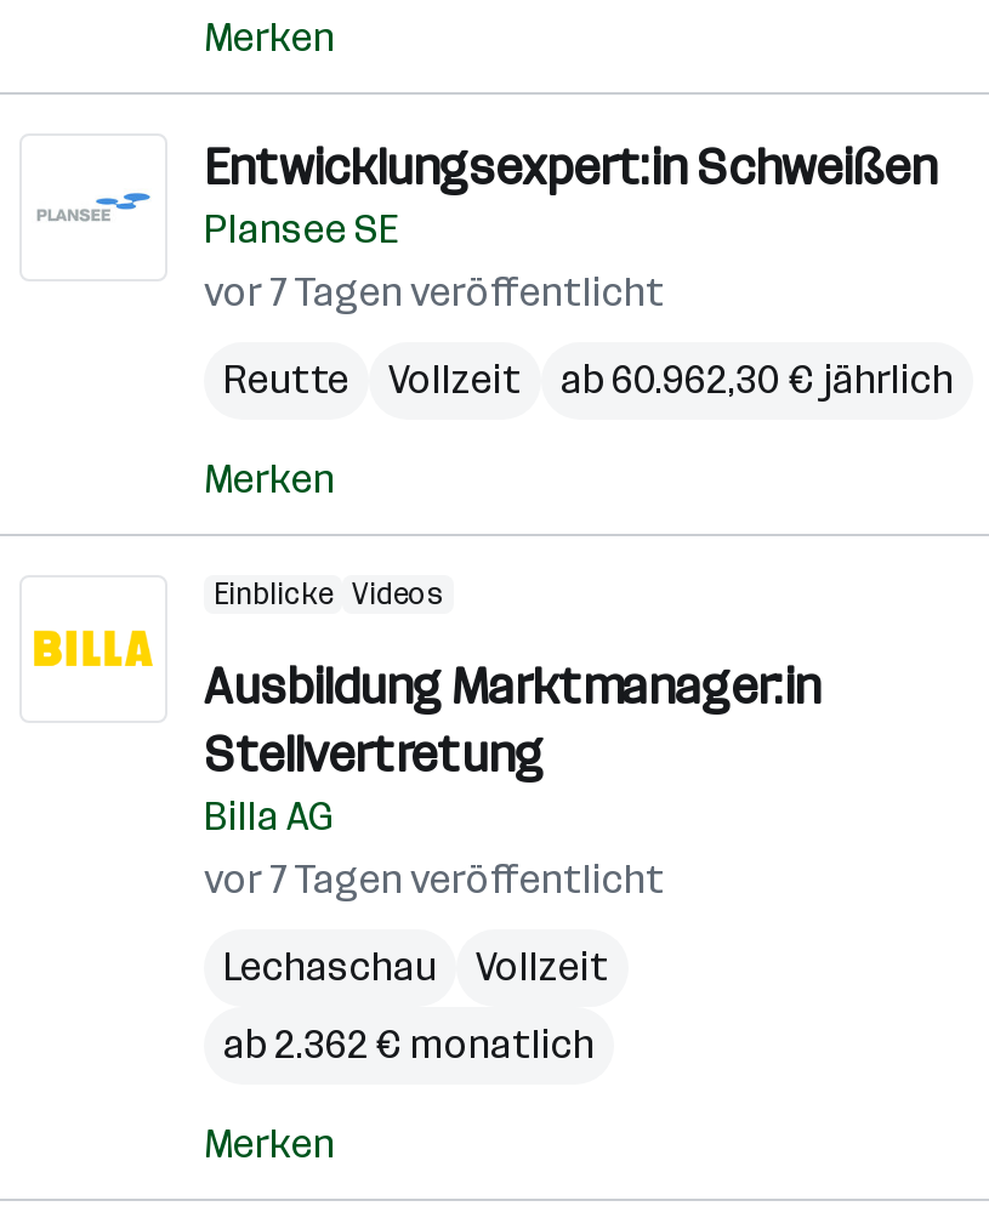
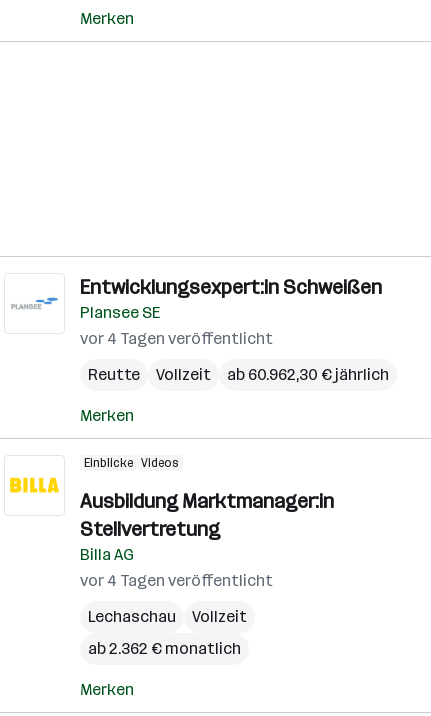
- vor 7 Tagen veröffentlicht
+ vor 4 Tagen veröffentlicht

- vor 7 Tagen veröffentlicht
+ vor 4 Tagen veröffentlicht
